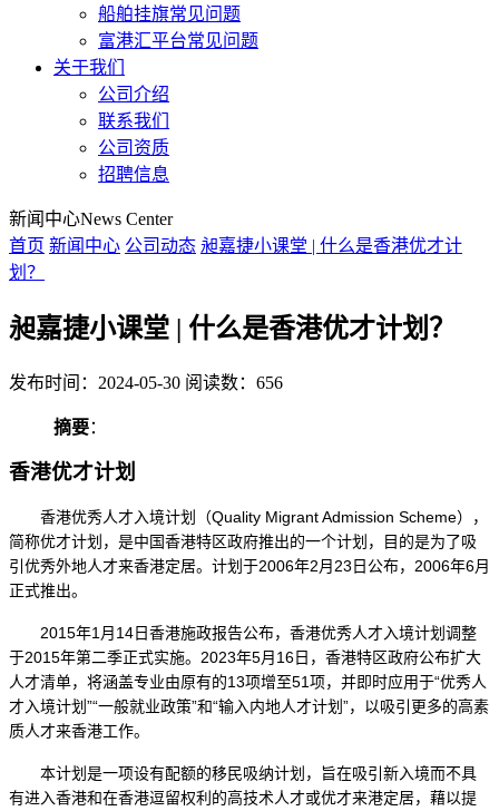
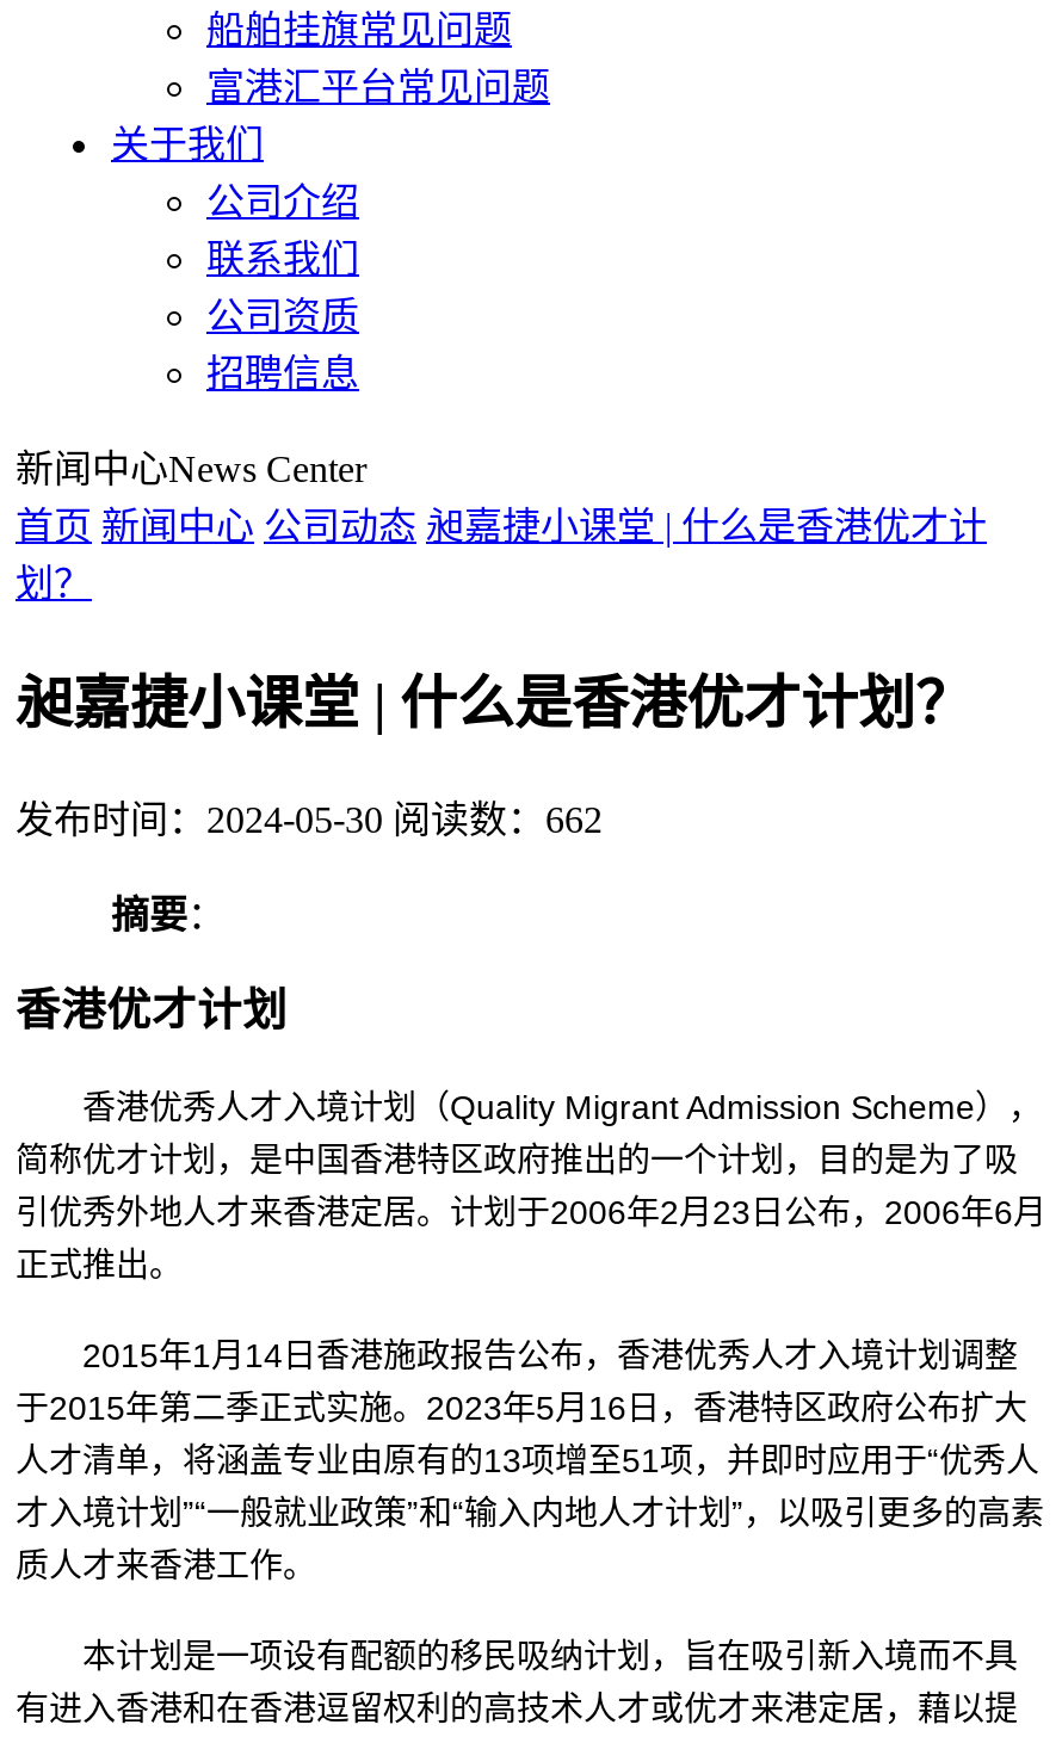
- 发布时间：2024-05-30 阅读数：656
+ 发布时间：2024-05-30 阅读数：662
